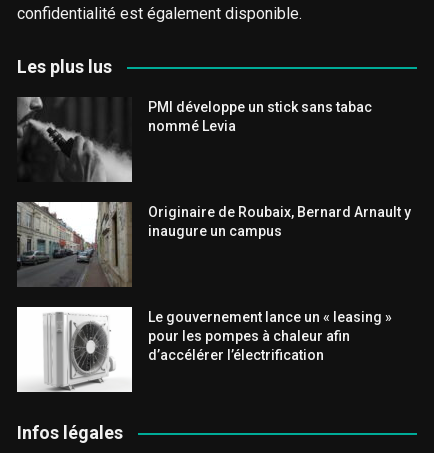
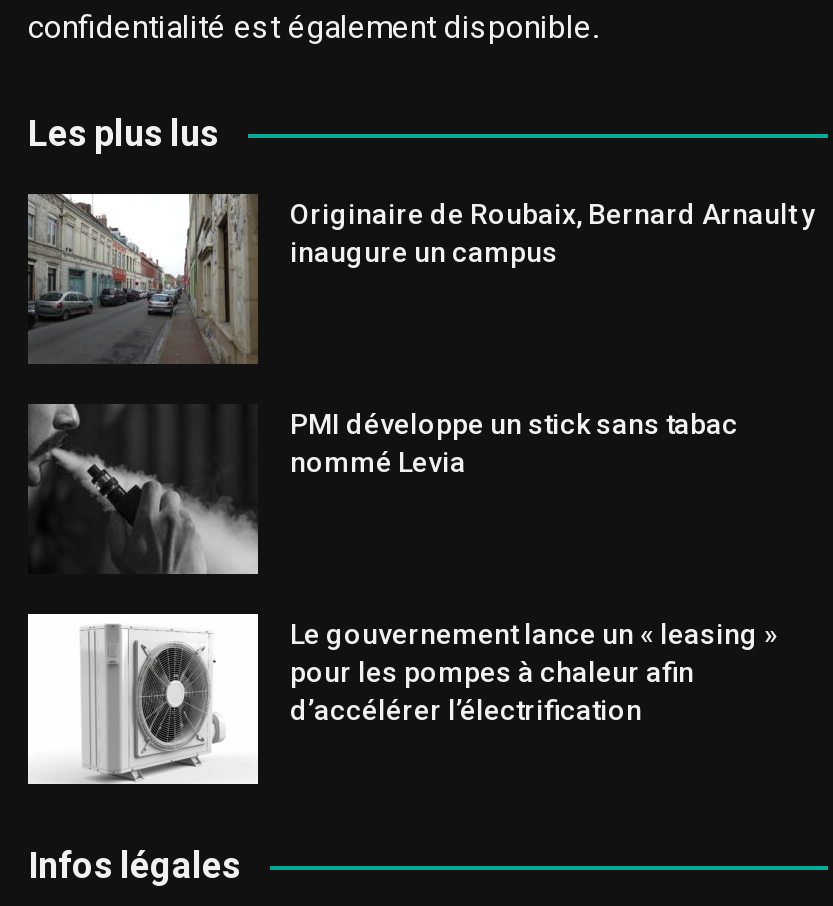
moved down: PMI développe un stick sans tabac | nommé Levia

moved up: [image] | Originaire de Roubaix, Bernard Arnault y | inaugure un campus
